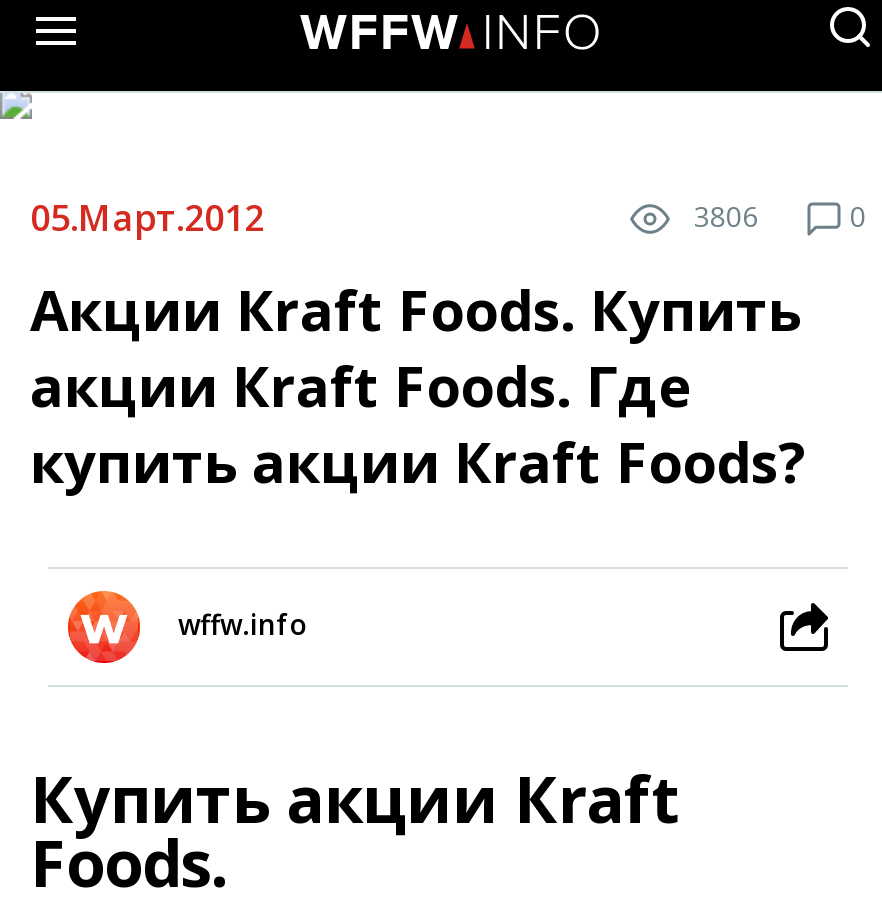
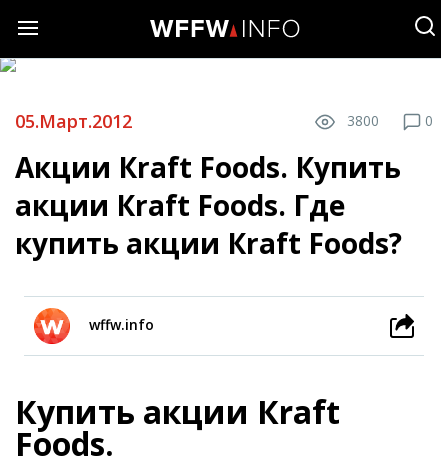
- 3806
+ 3800
